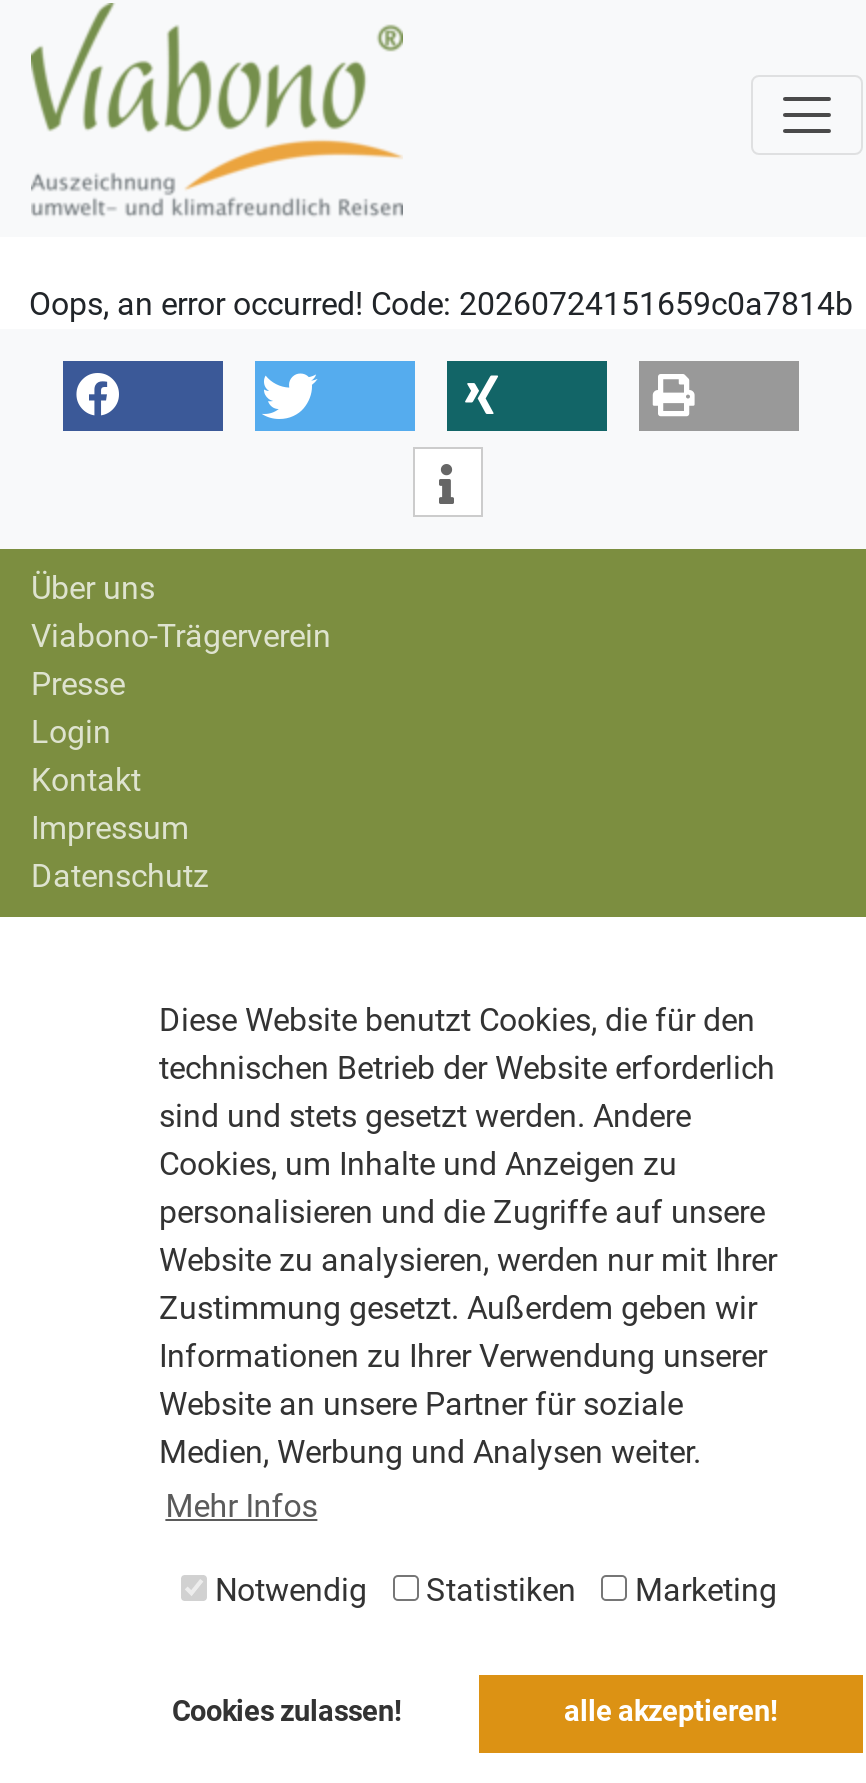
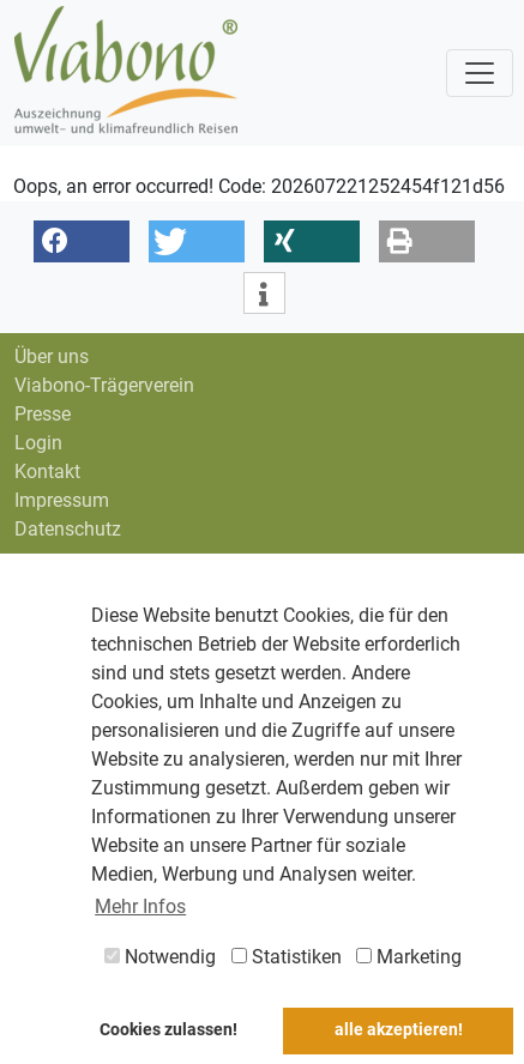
- Oops, an error occurred! Code: 20260724151659c0a7814b
+ Oops, an error occurred! Code: 202607221252454f121d56
